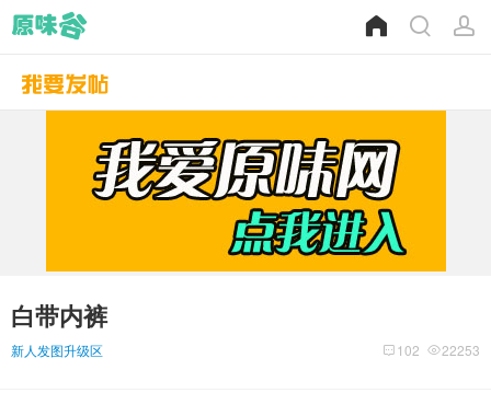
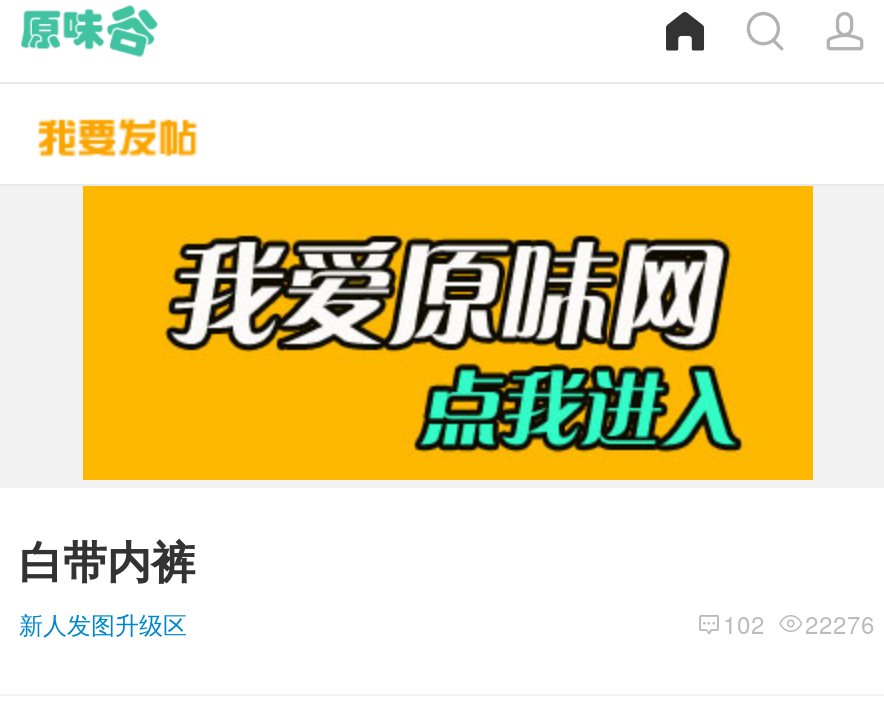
- 102 22253
+ 102 22276
